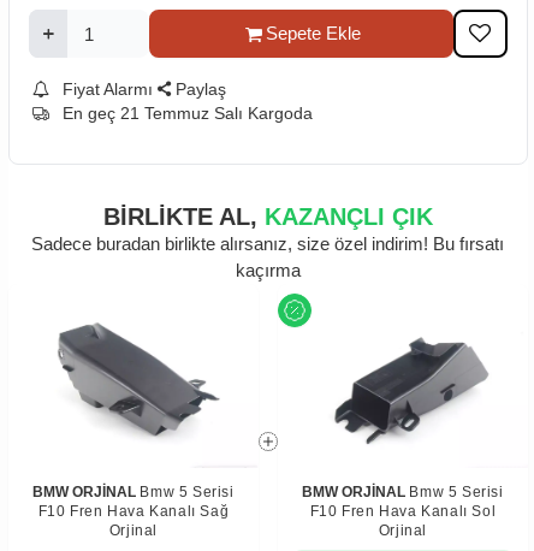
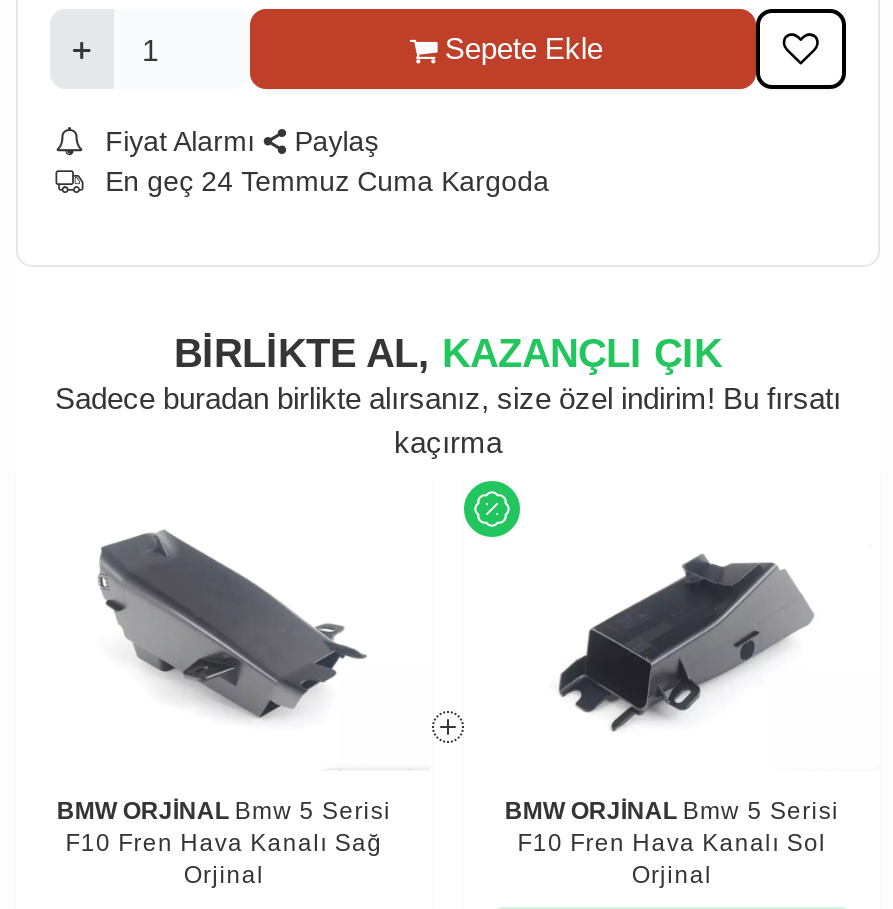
- En geç 21 Temmuz Salı Kargoda
+ En geç 24 Temmuz Cuma Kargoda
